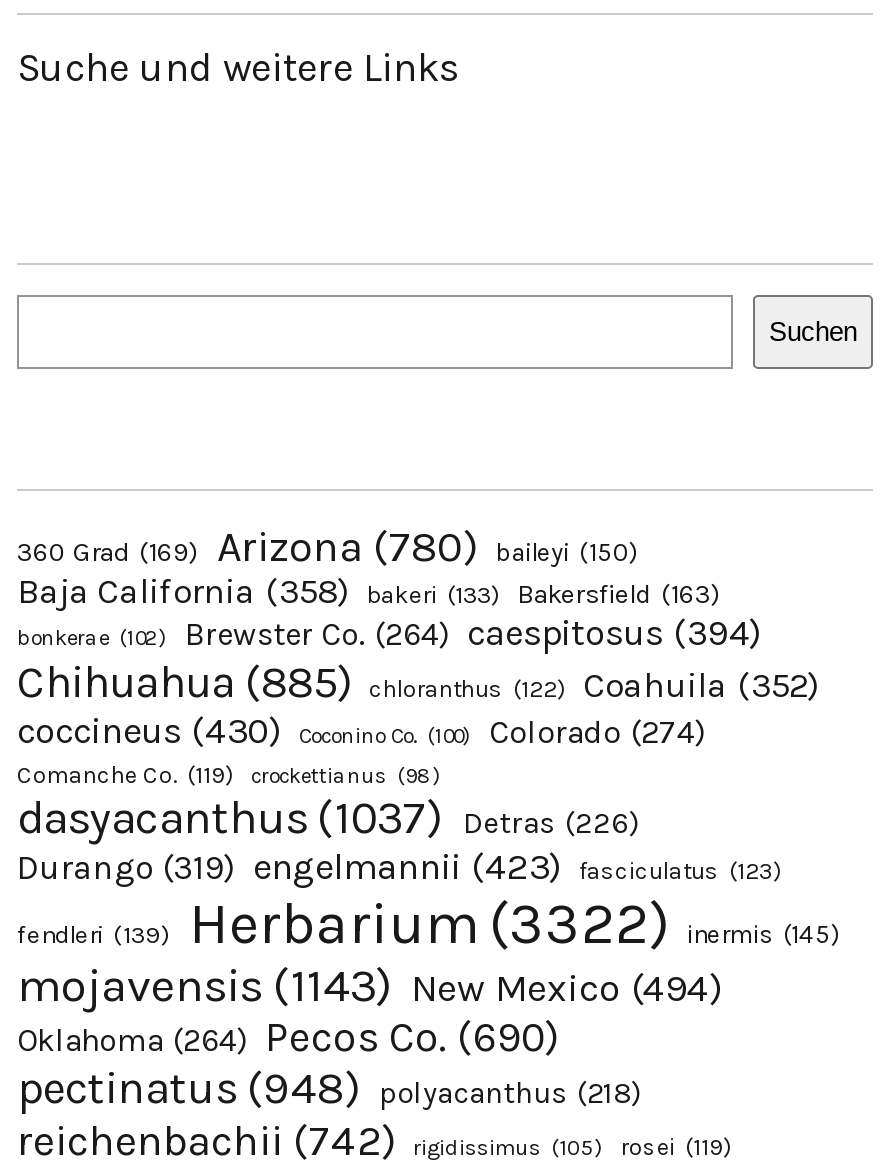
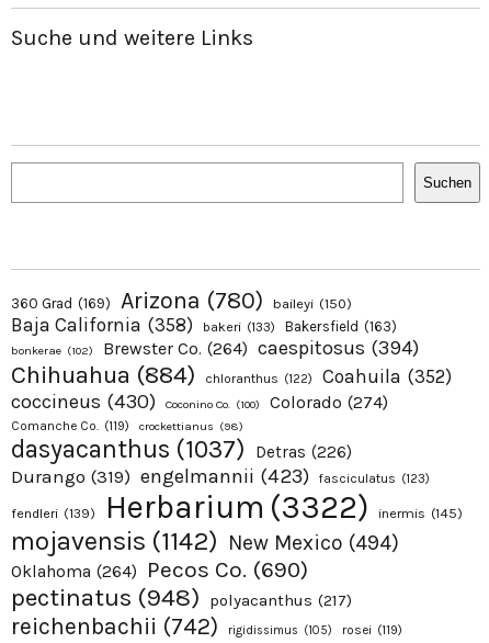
- Chihuahua (885) chloranthus (122) Coahuila (352)
+ Chihuahua (884) chloranthus (122) Coahuila (352)

- mojavensis (1143) New Mexico (494)
+ mojavensis (1142) New Mexico (494)

- pectinatus (948) polyacanthus (218)
+ pectinatus (948) polyacanthus (217)
